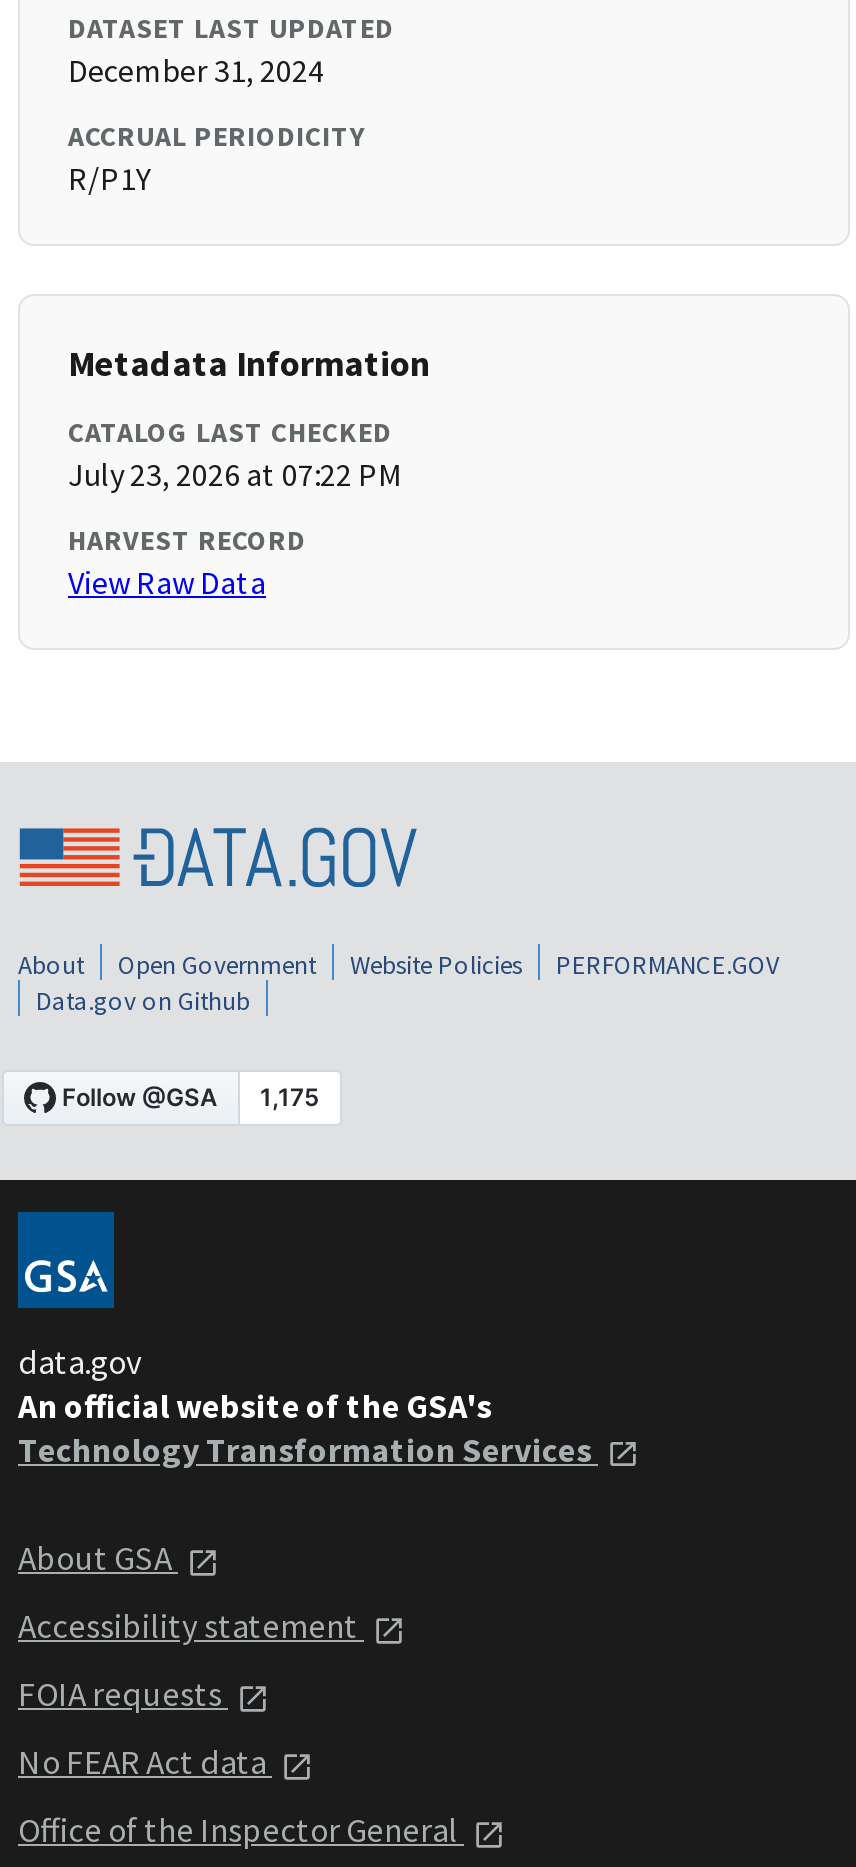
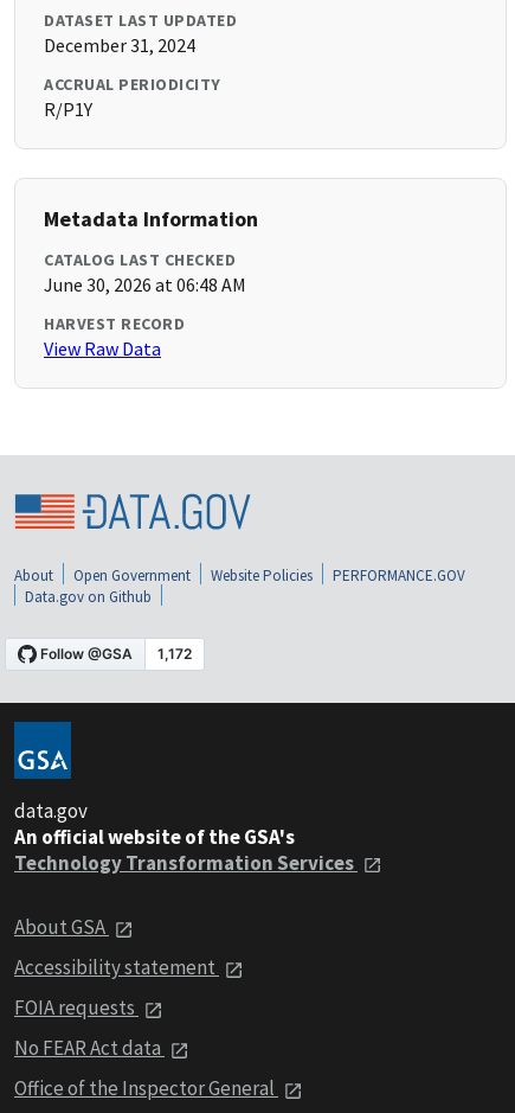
- July 23, 2026 at 07:22 PM
+ June 30, 2026 at 06:48 AM
